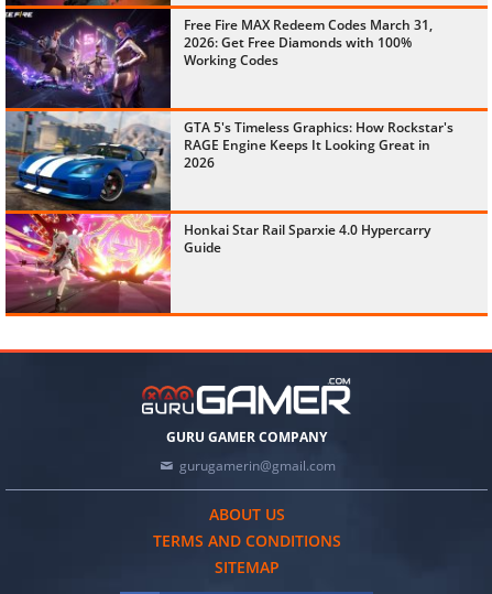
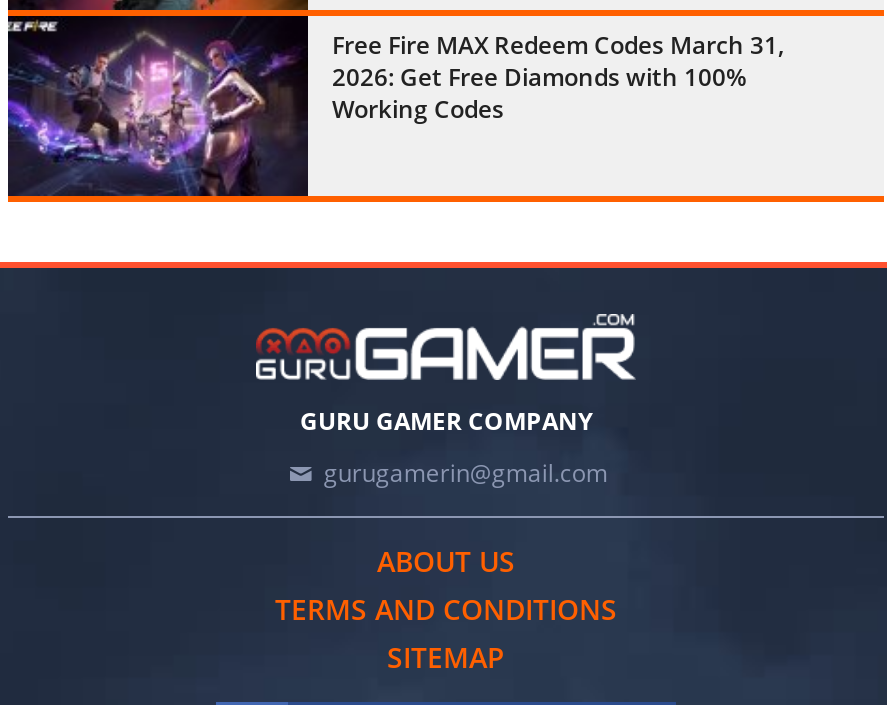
- [image]
- GTA 5's Timeless Graphics: How Rockstar's
- RAGE Engine Keeps It Looking Great in
- 2026

- Honkai Star Rail Sparxie 4.0 Hypercarry
- Guide
